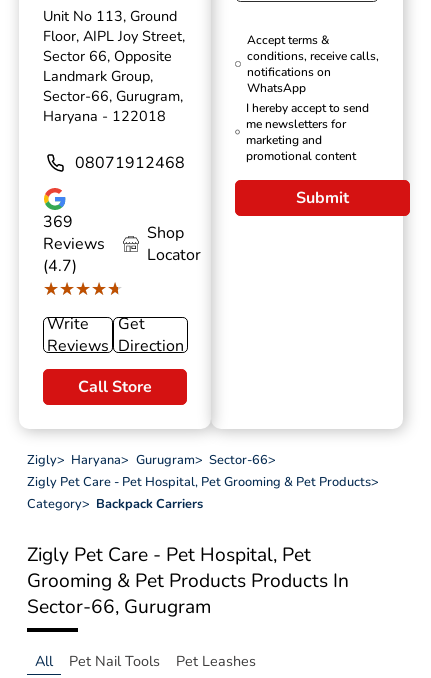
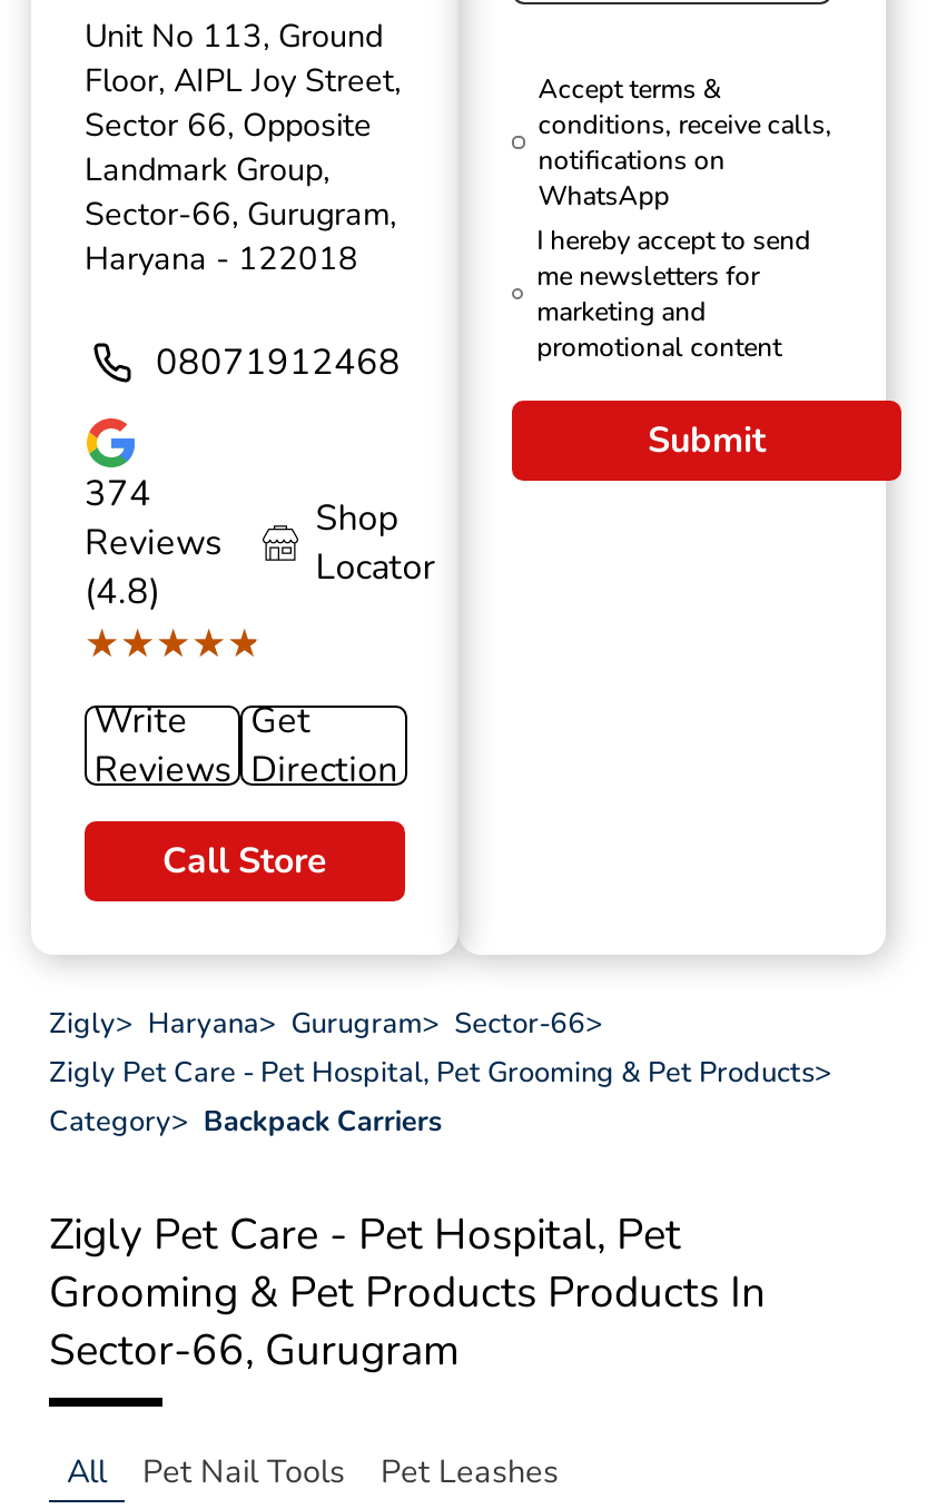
- 369
+ 374

- (4.7)
+ (4.8)
